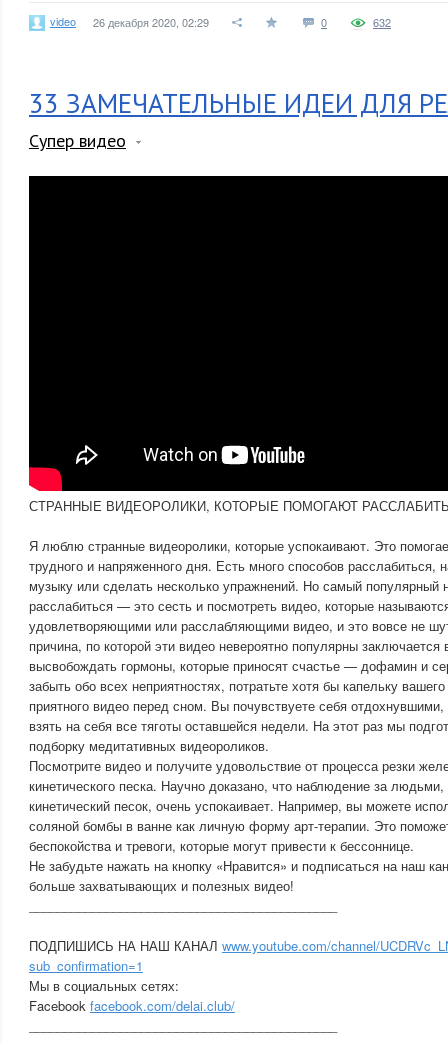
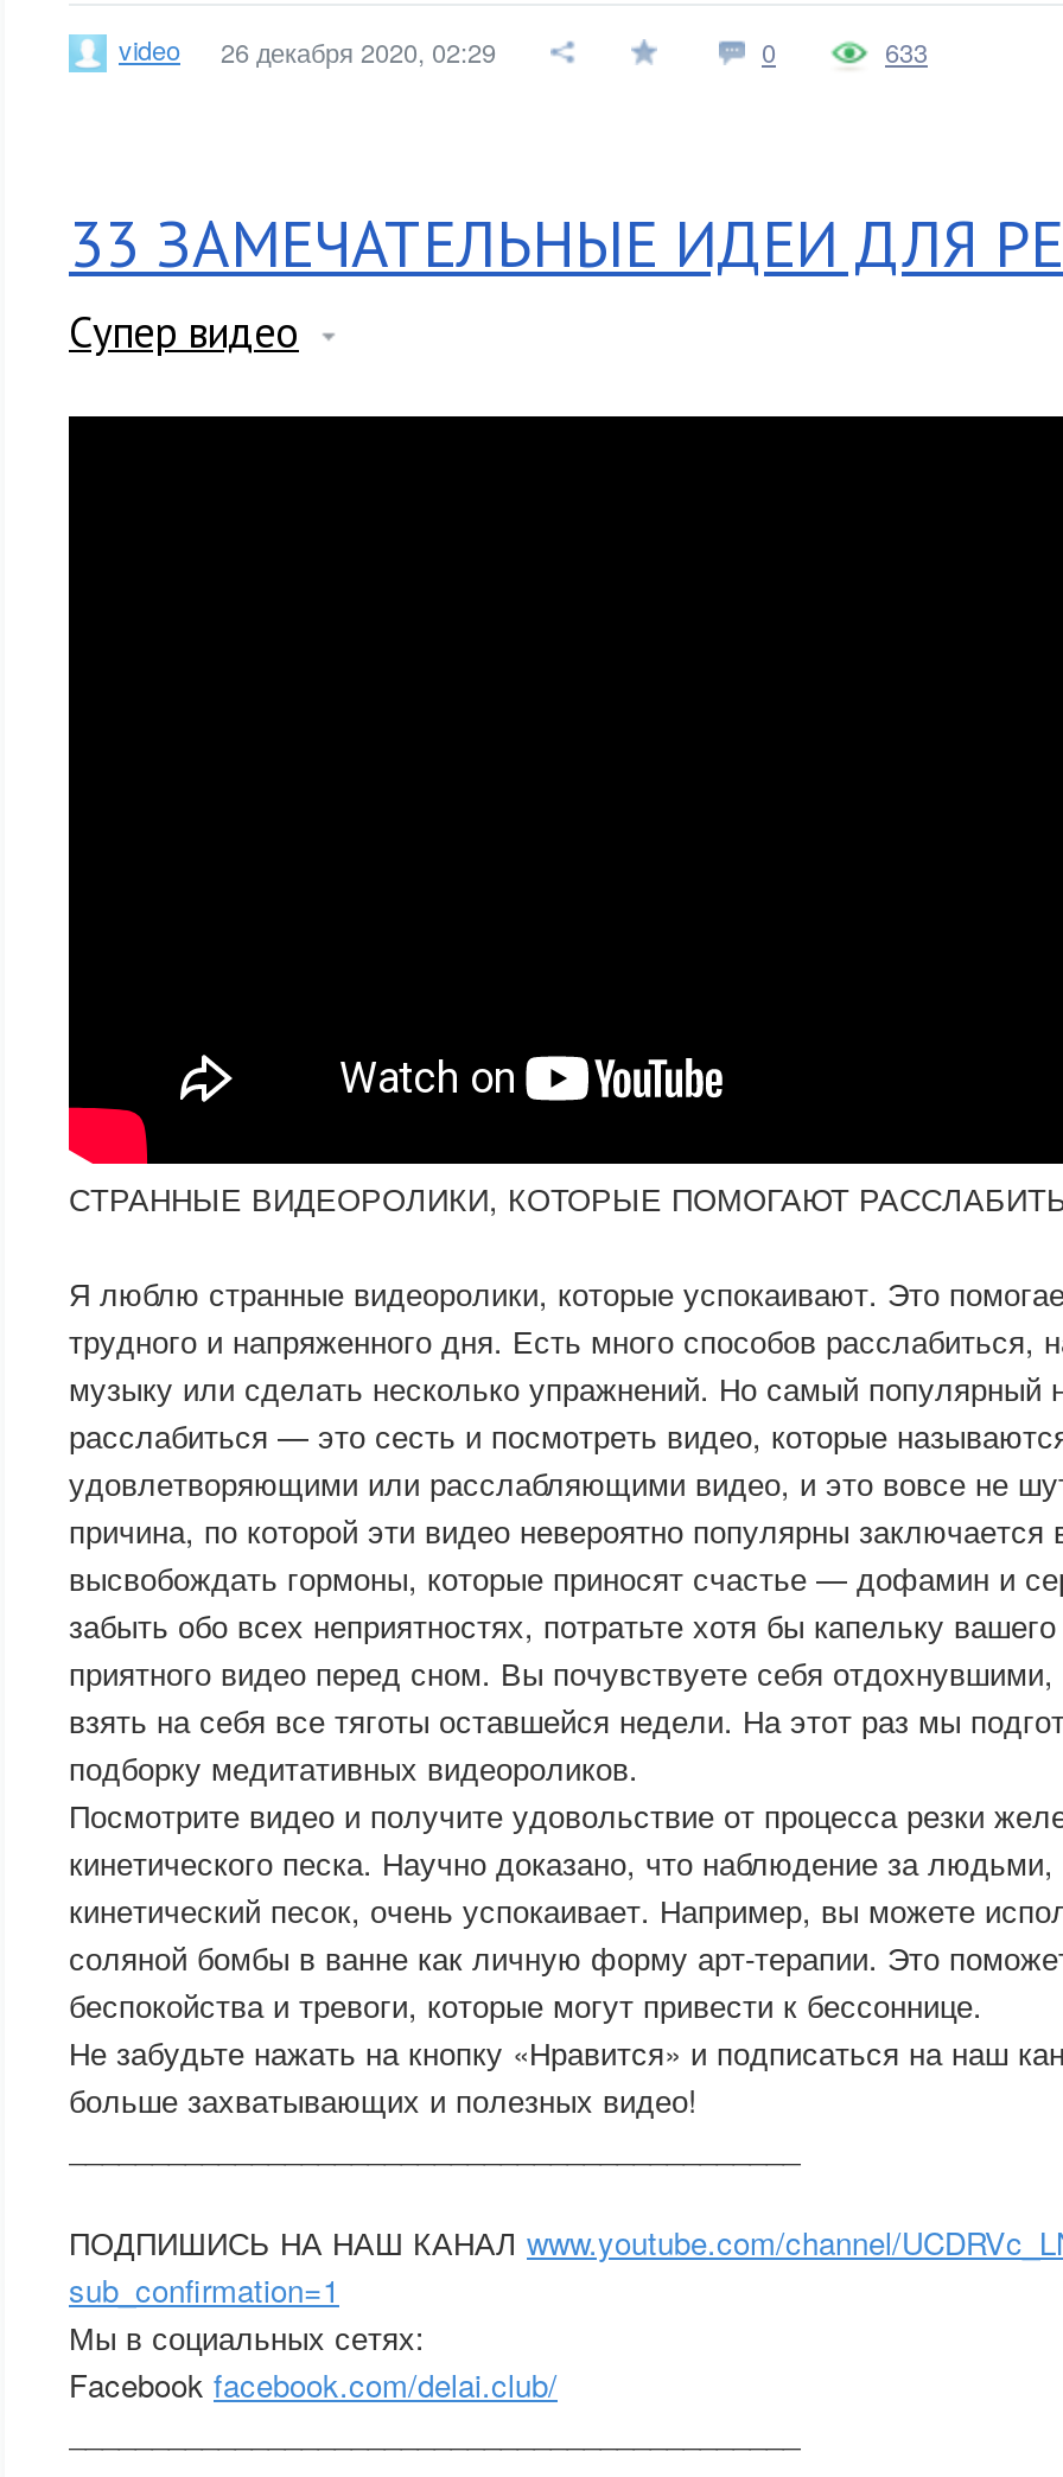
- 632
+ 633
